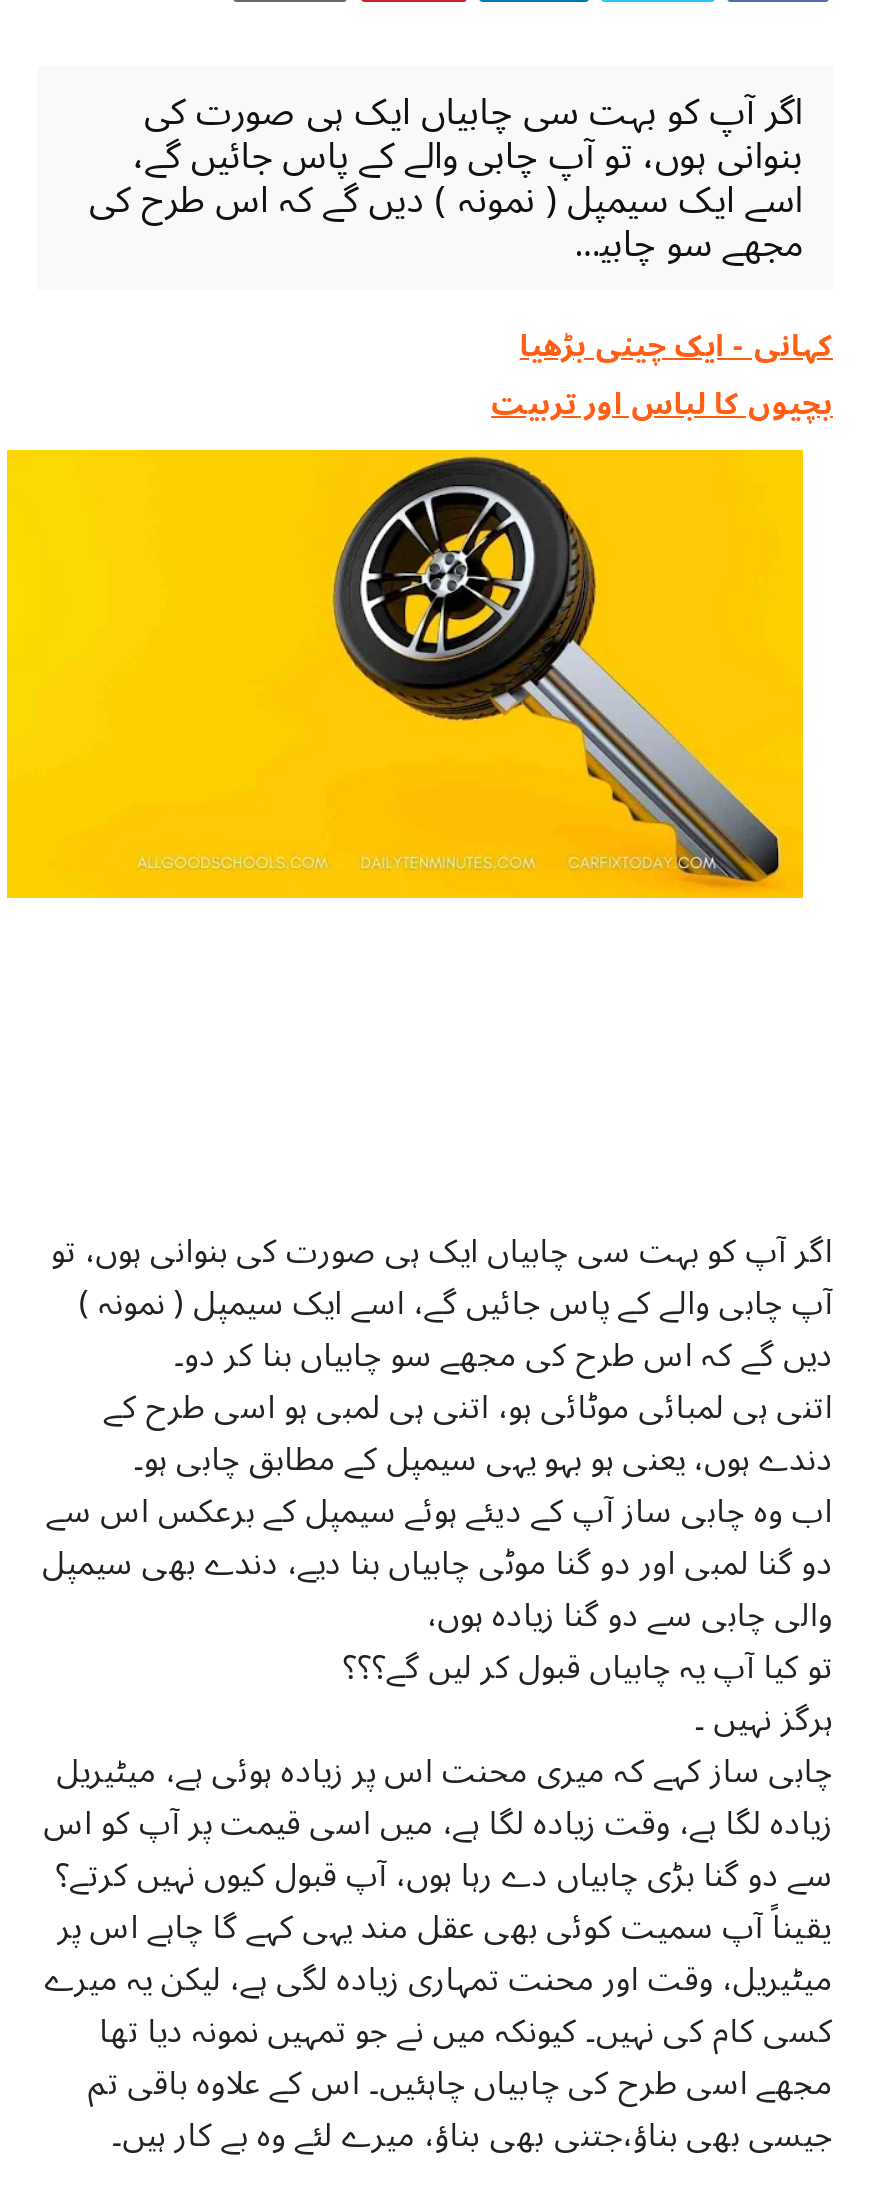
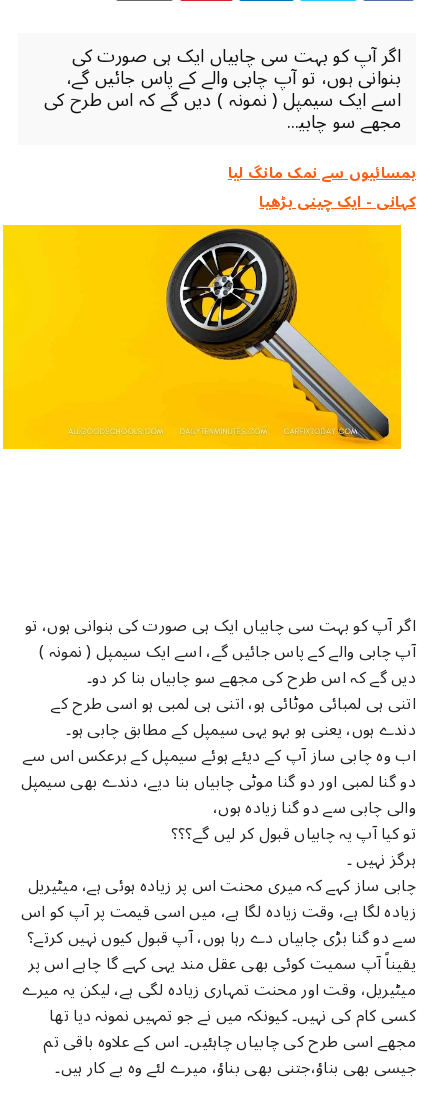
+ ہمسائیوں سے نمک مانگ لیا

moved down: کہانی - ایک چینی بڑھیا

- بچیوں کا لباس اور تربیت
